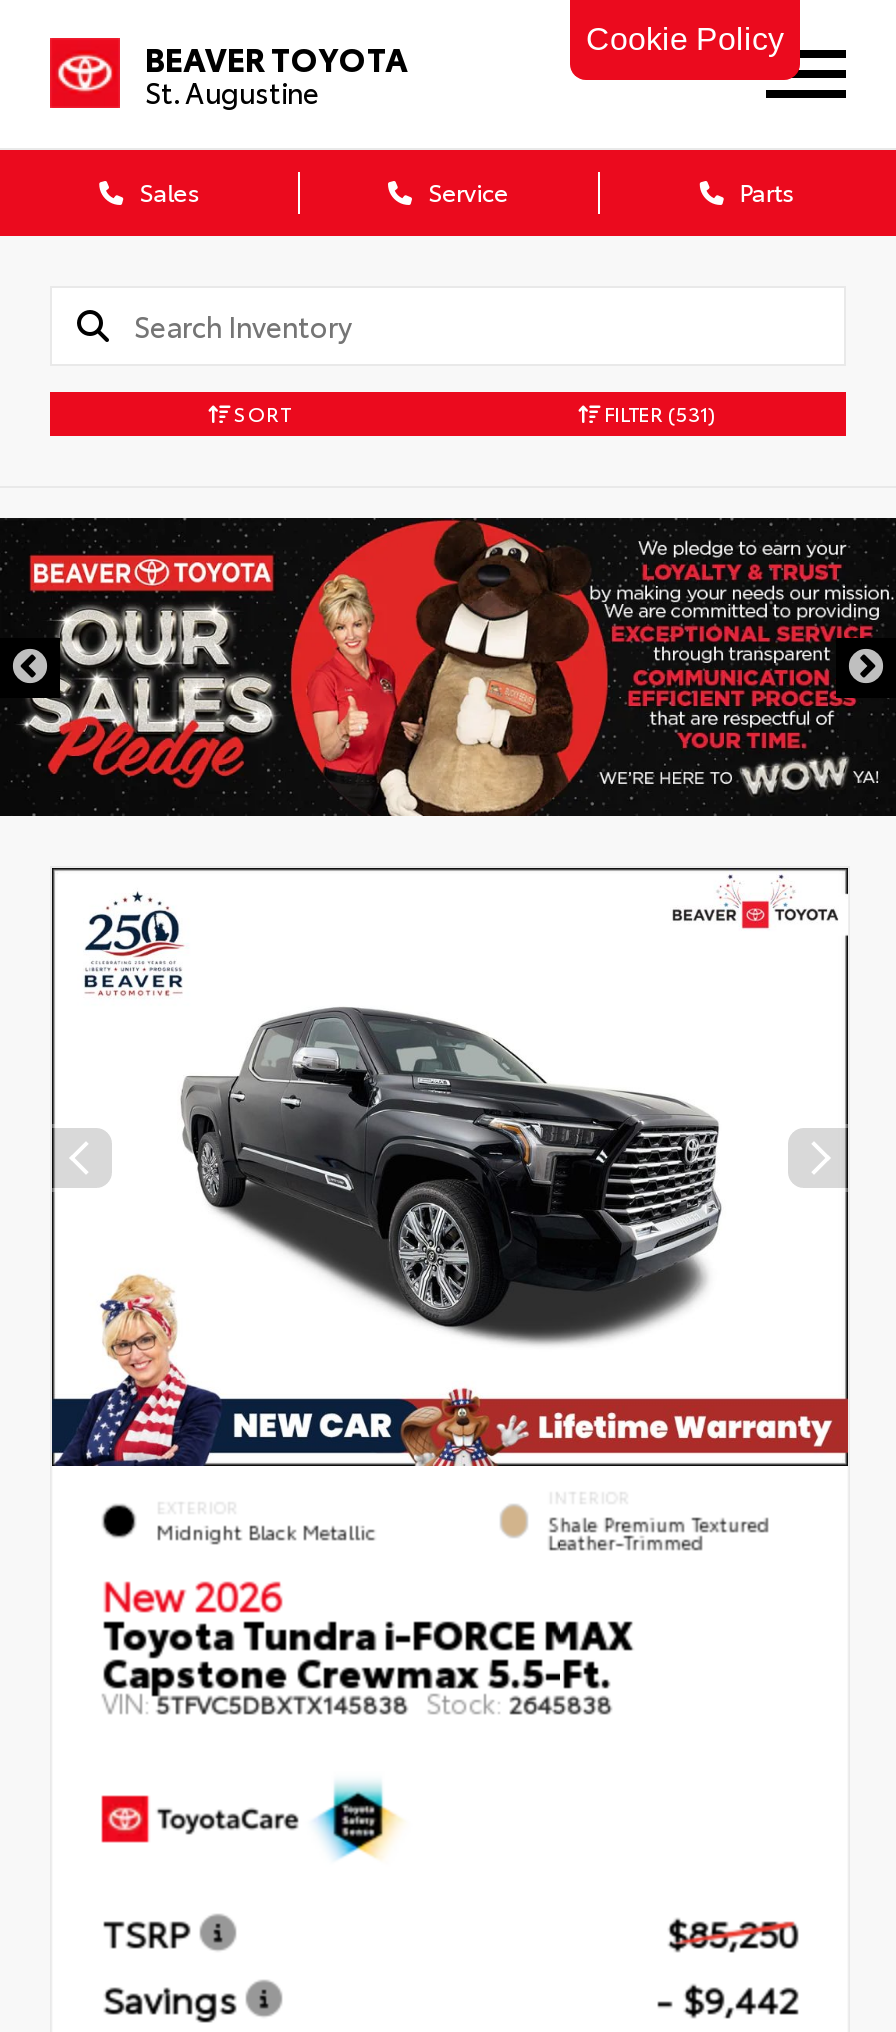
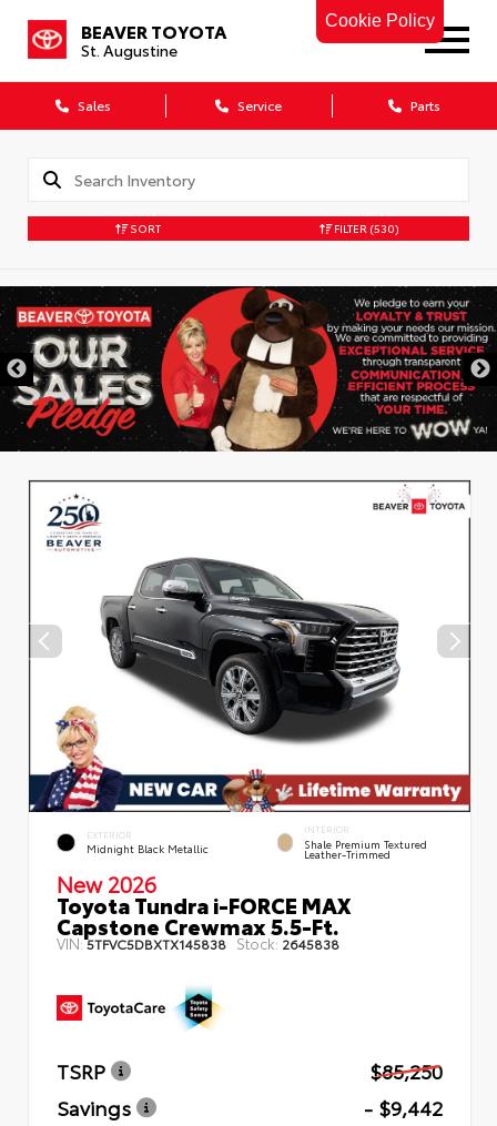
- FILTER (531)
+ FILTER (530)
